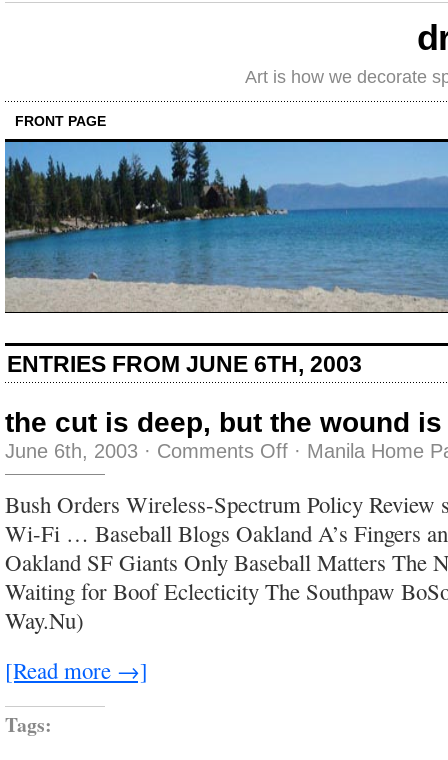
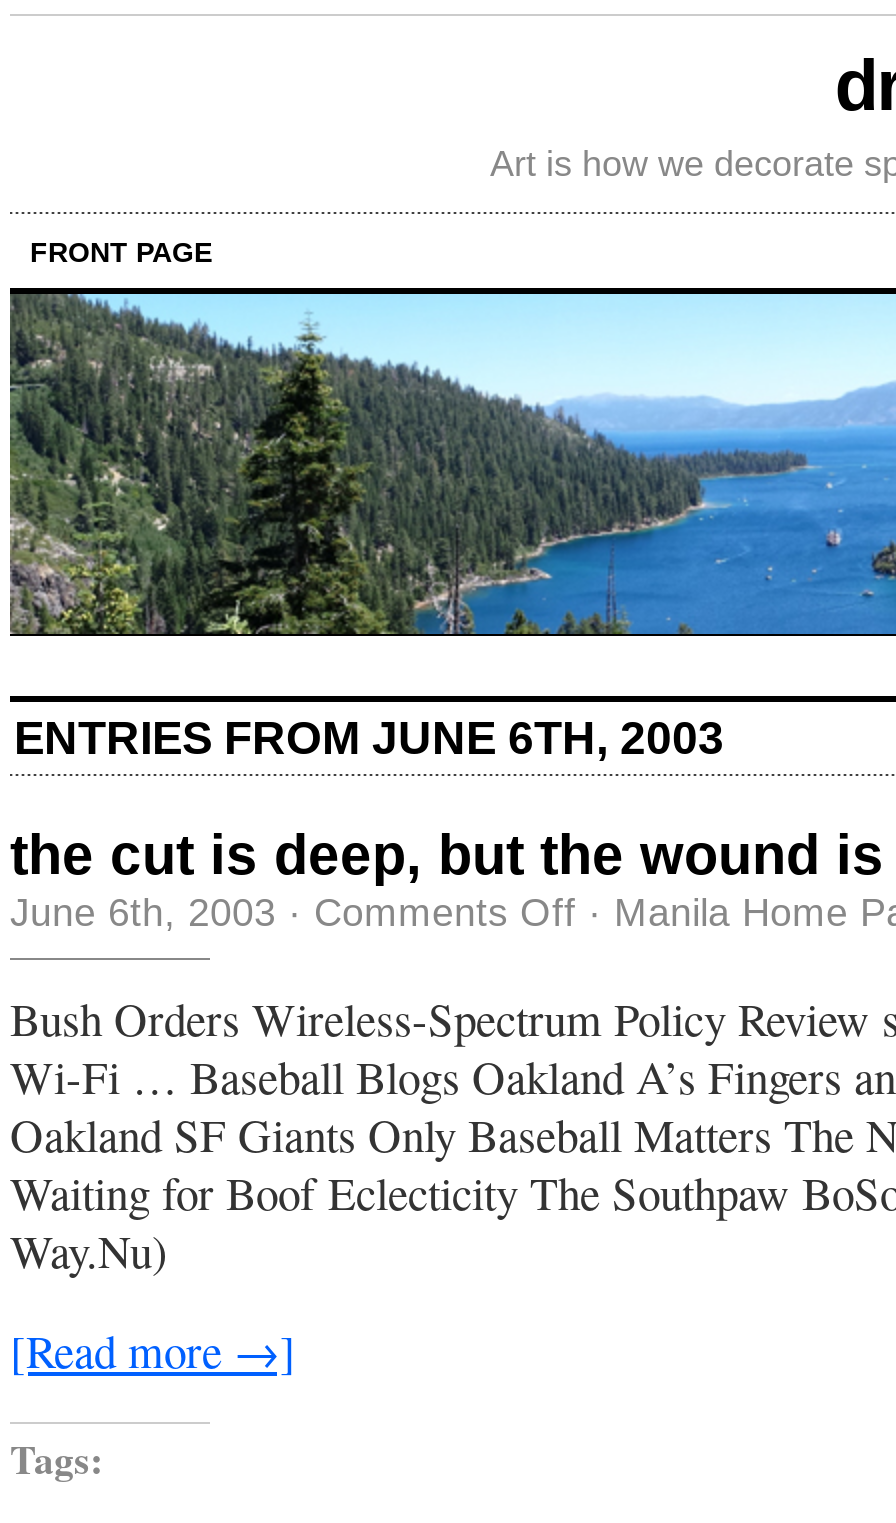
- [image]
+ [image]
